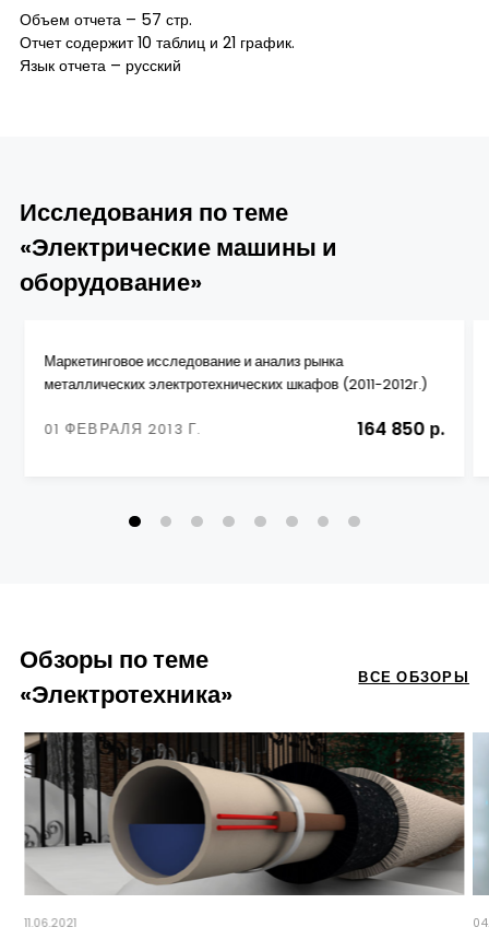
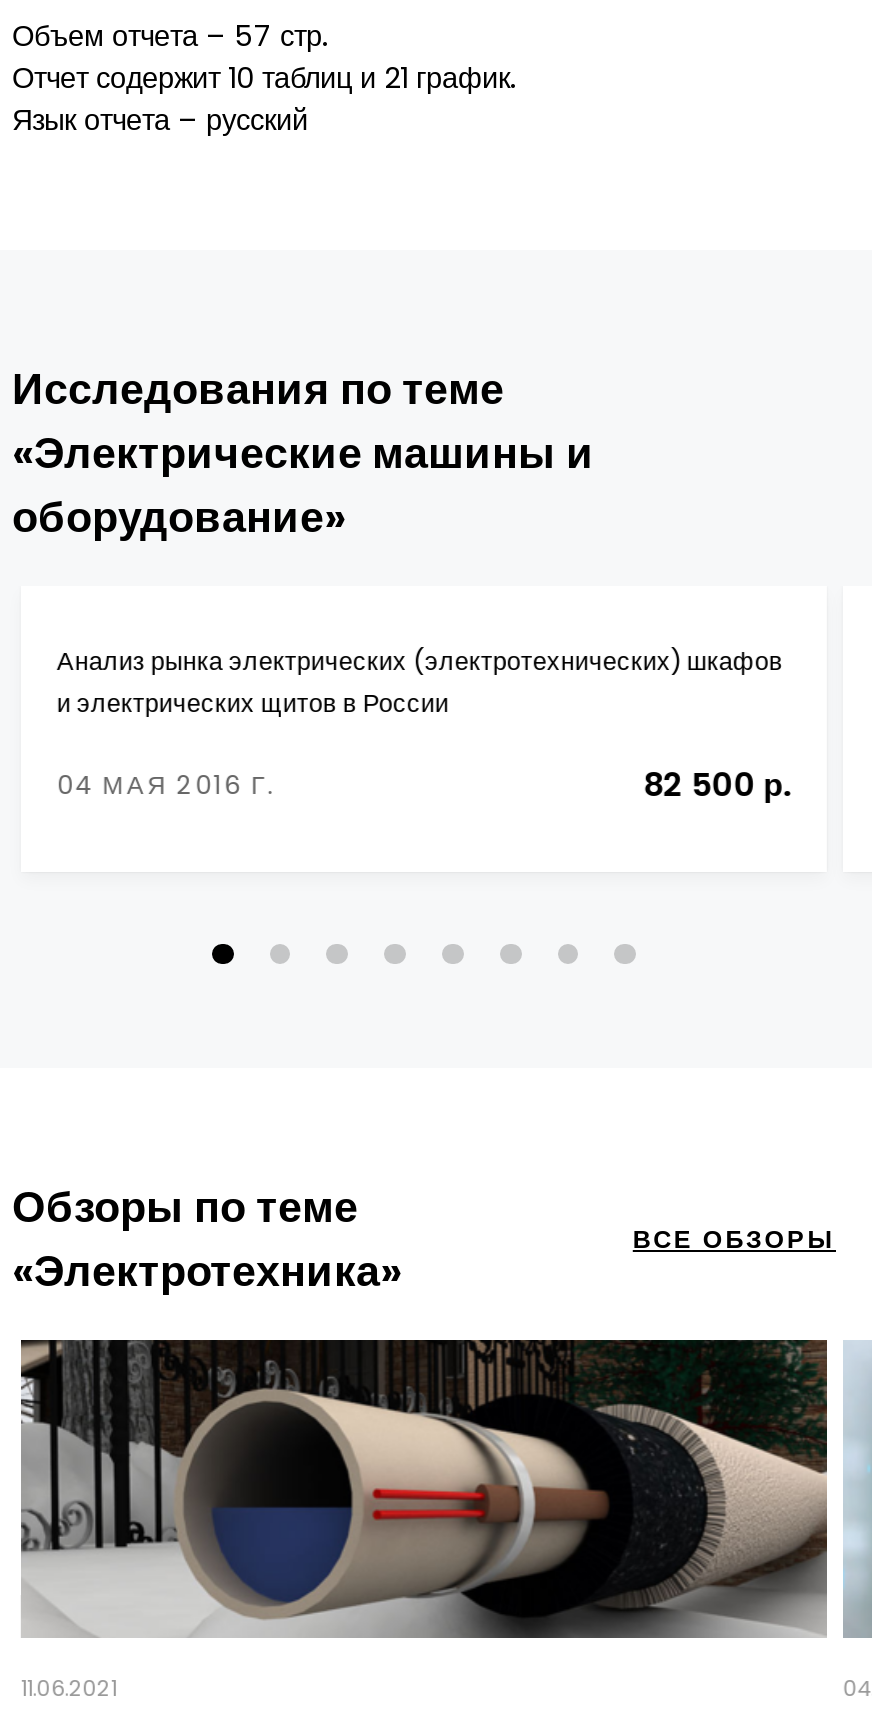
- Маркетинговое исследование и анализ рынка
- металлических электротехнических шкафов (2011-2012г.)
+ Анализ рынка электрических (электротехнических) шкафов
+ и электрических щитов в России

- 01 ФЕВРАЛЯ 2013 Г.
- 164 850 р.
+ 04 МАЯ 2016 Г.
+ 82 500 р.
